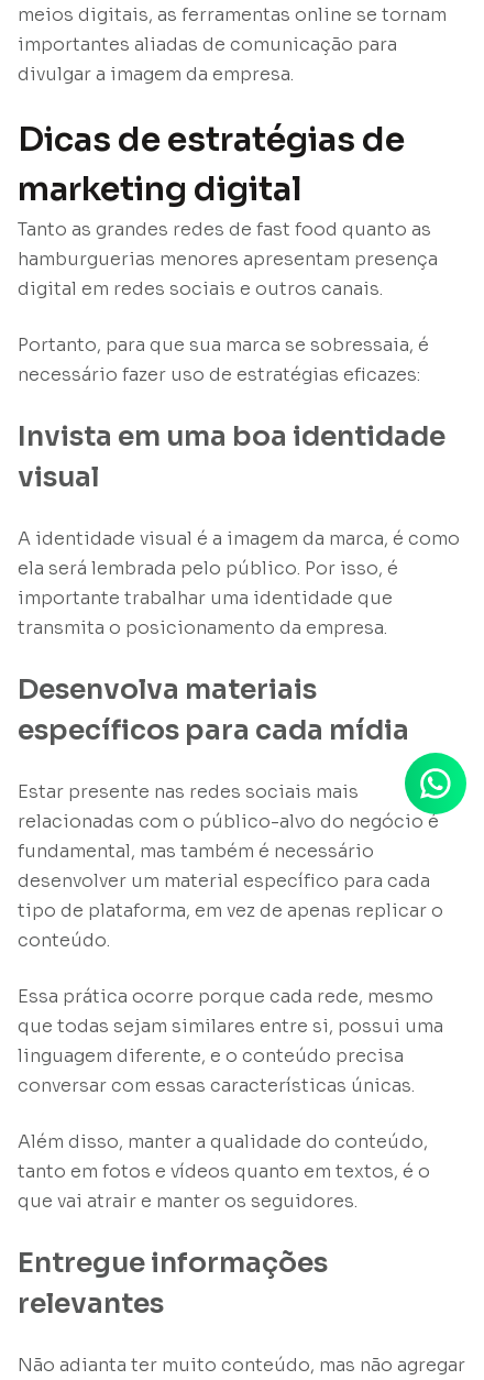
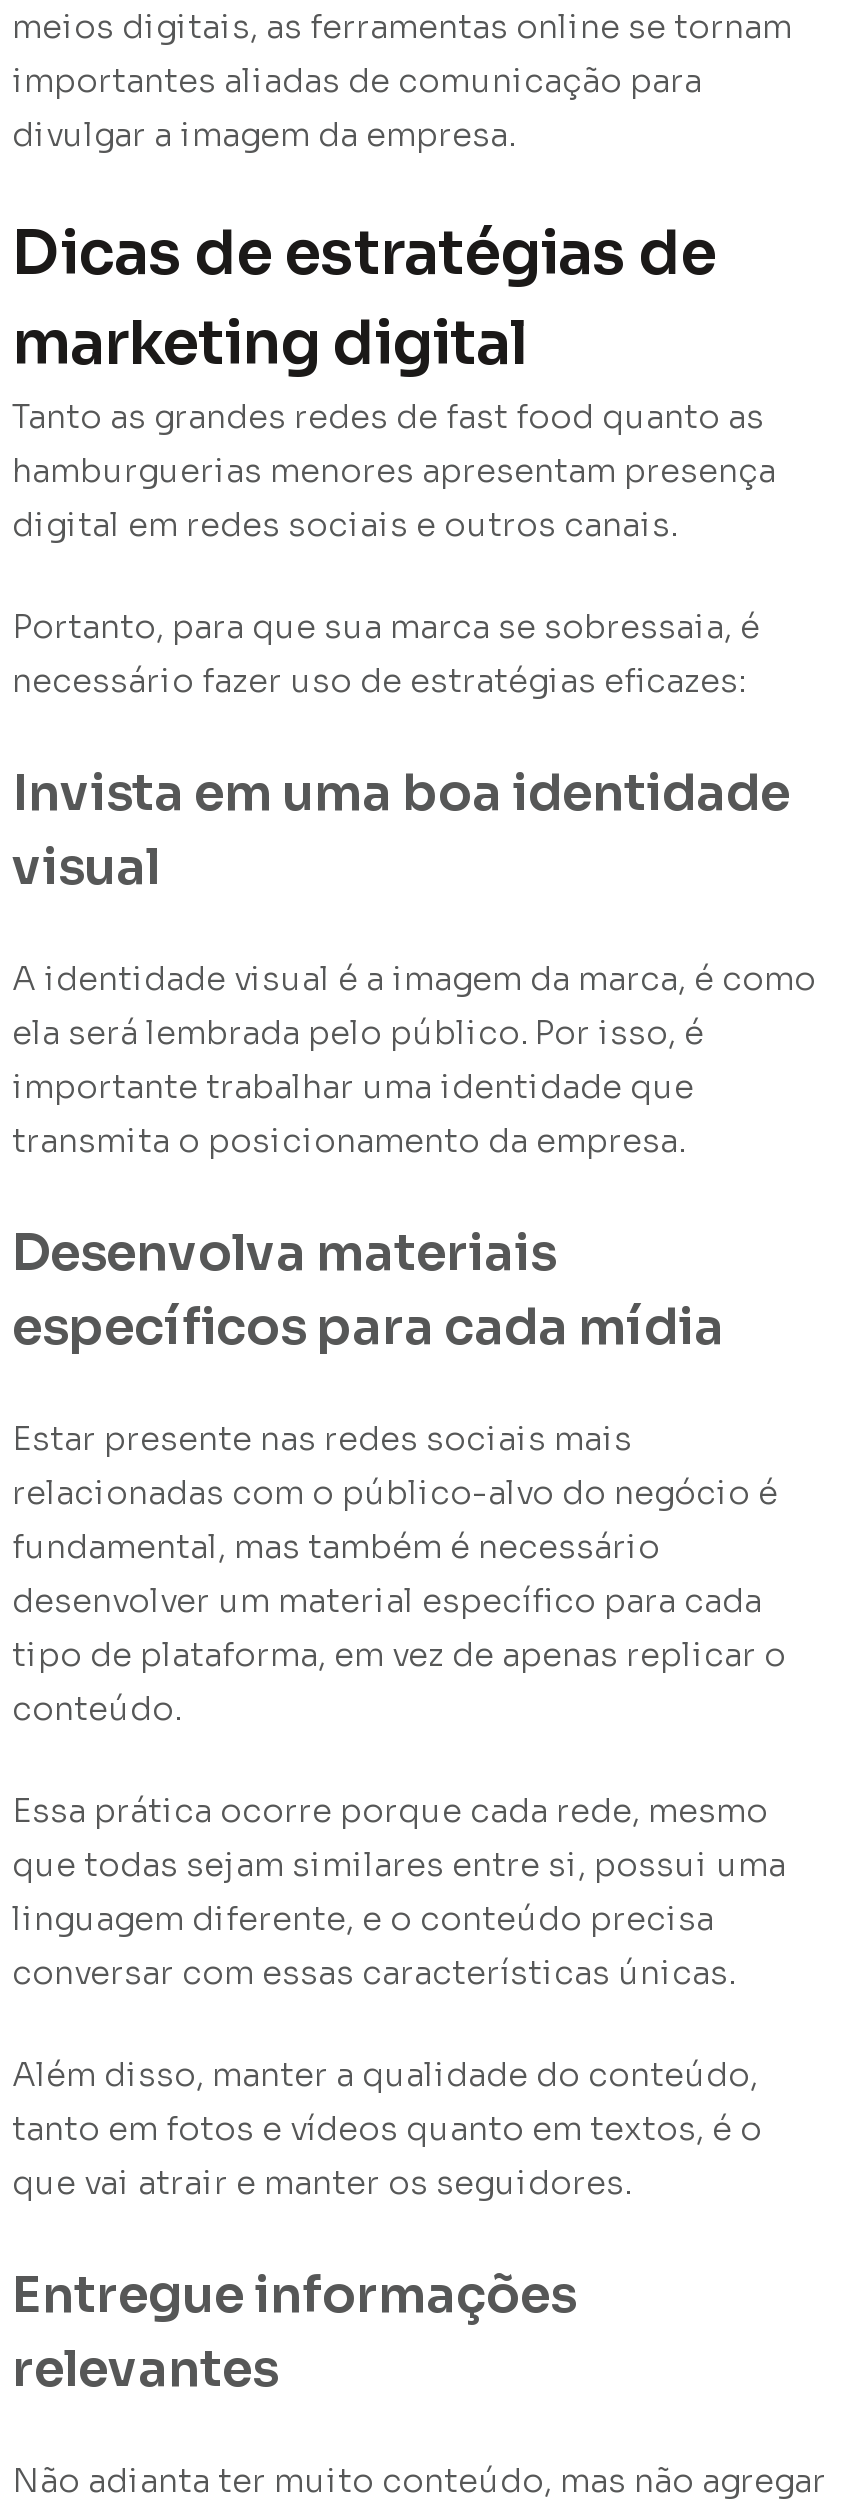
- [image]
